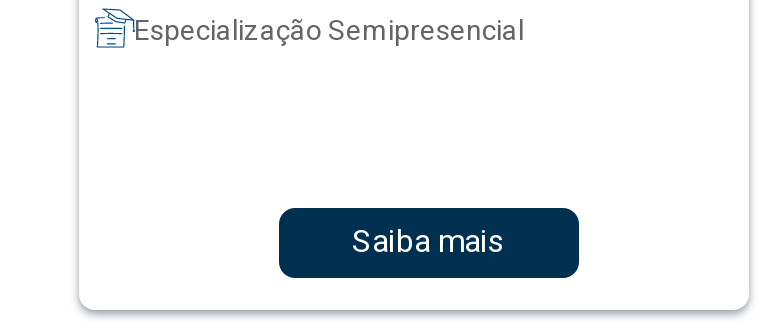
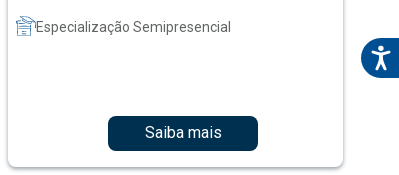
+ [image]
